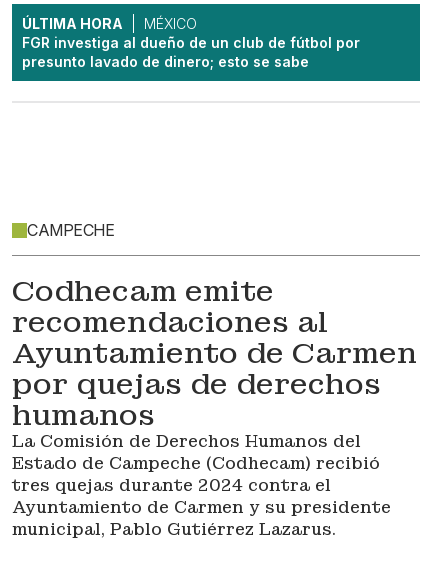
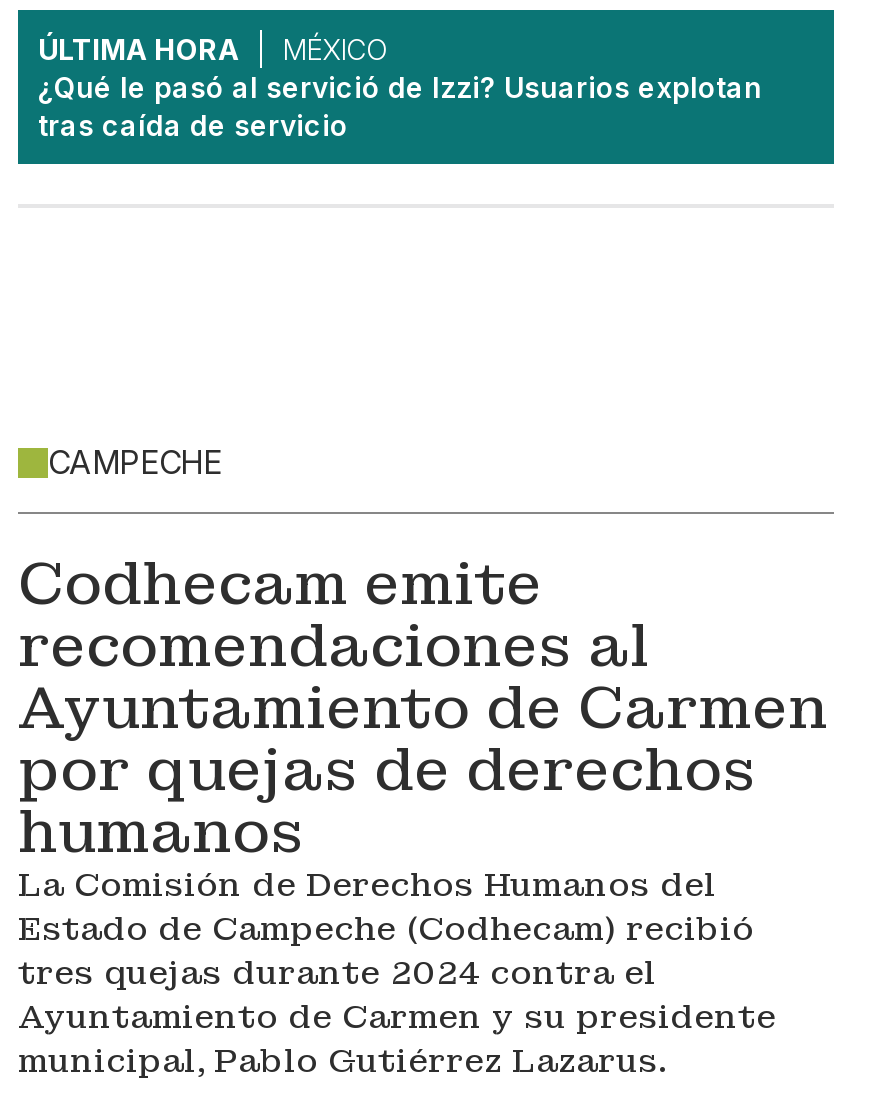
- FGR investiga al dueño de un club de fútbol por
- presunto lavado de dinero; esto se sabe
+ ¿Qué le pasó al servició de Izzi? Usuarios explotan
+ tras caída de servicio
